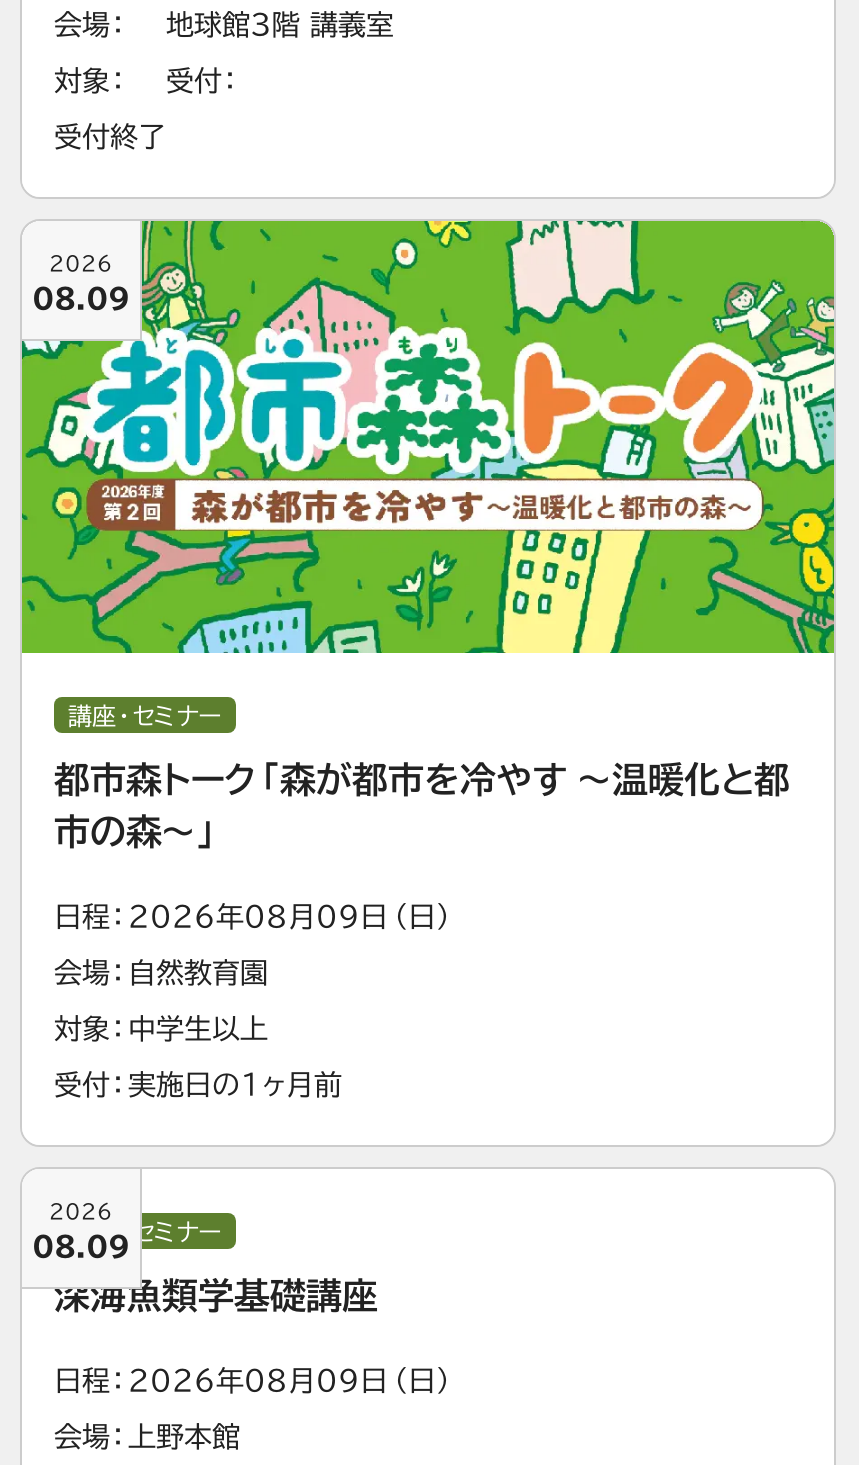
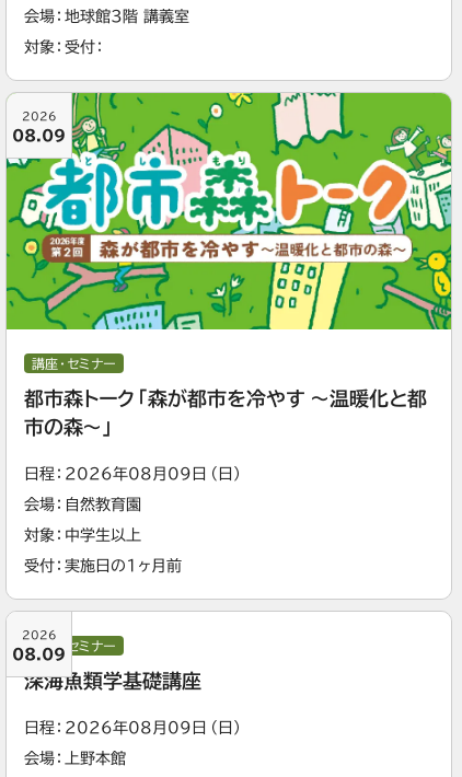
- 受付終了
